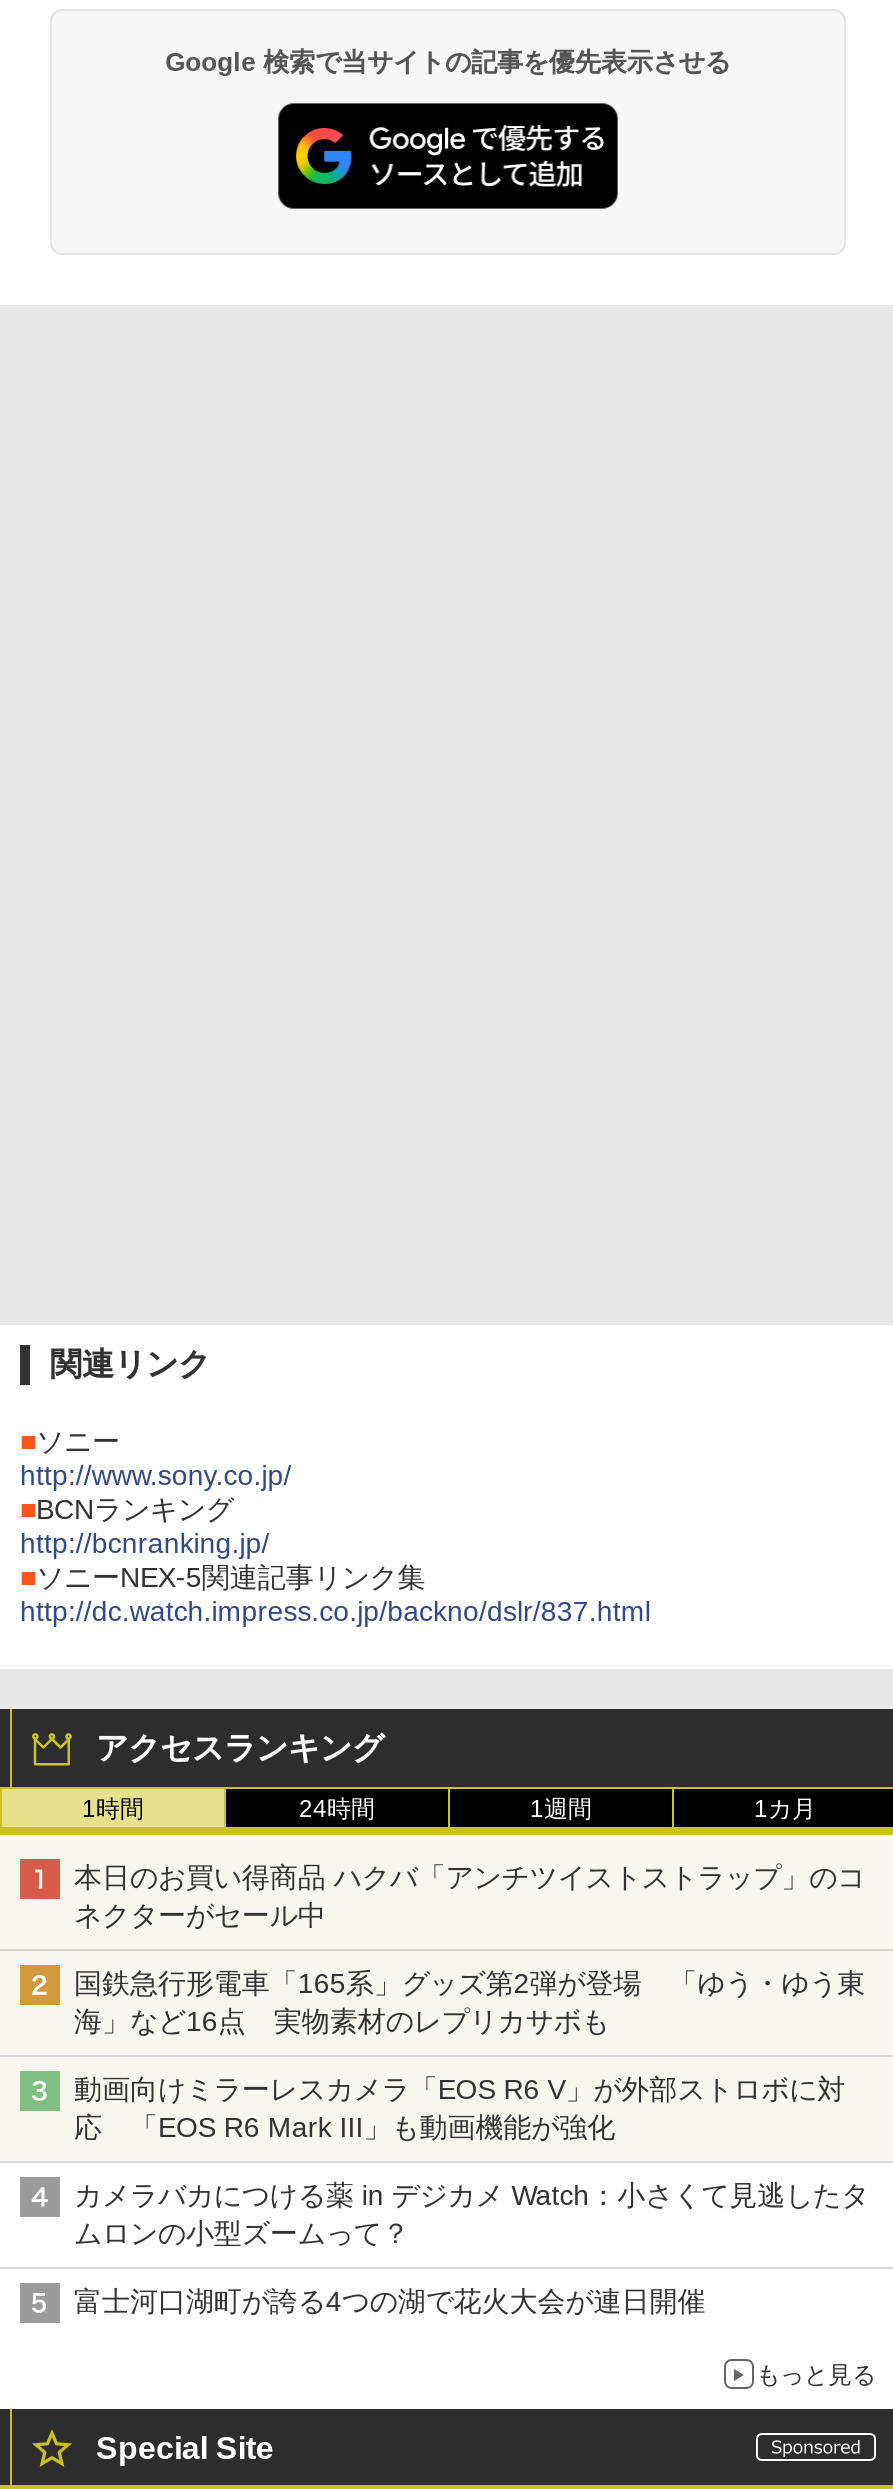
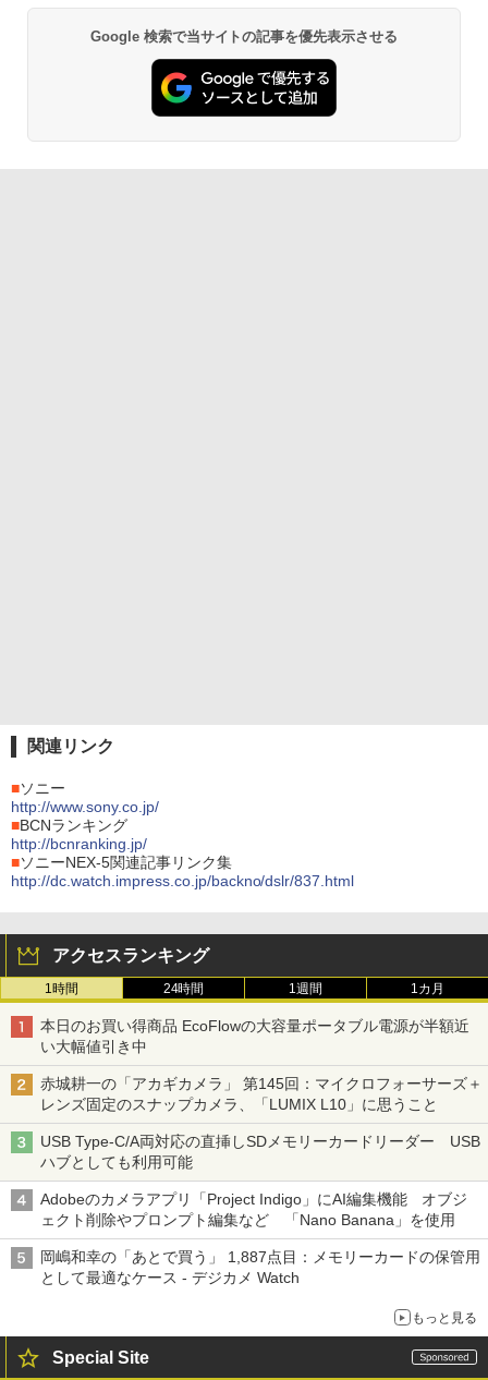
- 本日のお買い得商品 ハクバ「アンチツイストストラップ」のコ
- ネクターがセール中
+ 本日のお買い得商品 EcoFlowの大容量ポータブル電源が半額近
+ い大幅値引き中

- 国鉄急行形電車「165系」グッズ第2弾が登場 「ゆう・ゆう東
- 海」など16点 実物素材のレプリカサボも
+ 赤城耕一の「アカギカメラ」 第145回：マイクロフォーサーズ＋
+ レンズ固定のスナップカメラ、「LUMIX L10」に思うこと

- 動画向けミラーレスカメラ「EOS R6 V」が外部ストロボに対
- 応 「EOS R6 Mark III」も動画機能が強化
+ USB Type-C/A両対応の直挿しSDメモリーカードリーダー USB
+ ハブとしても利用可能

- カメラバカにつける薬 in デジカメ Watch：小さくて見逃したタ
- ムロンの小型ズームって？
+ Adobeのカメラアプリ「Project Indigo」にAI編集機能 オブジ
+ ェクト削除やプロンプト編集など 「Nano Banana」を使用

- 富士河口湖町が誇る4つの湖で花火大会が連日開催
+ 岡嶋和幸の「あとで買う」 1,887点目：メモリーカードの保管用
+ として最適なケース - デジカメ Watch
